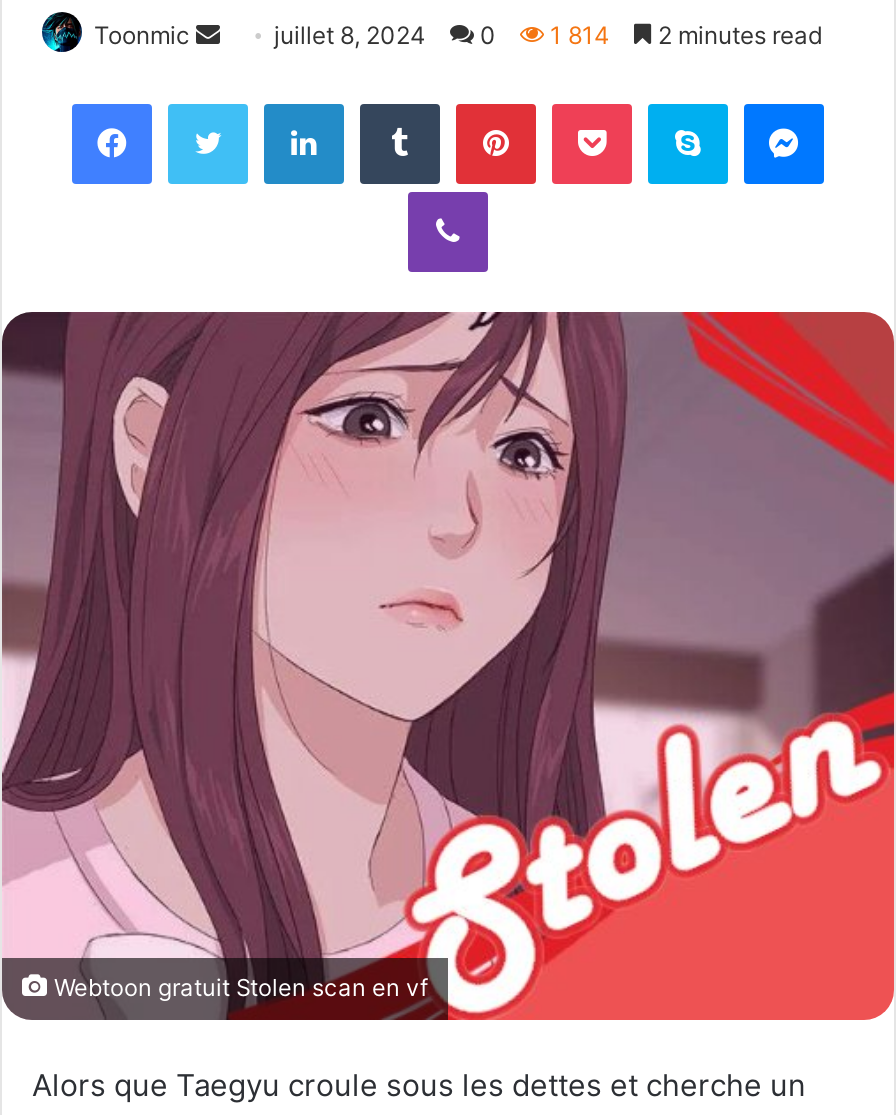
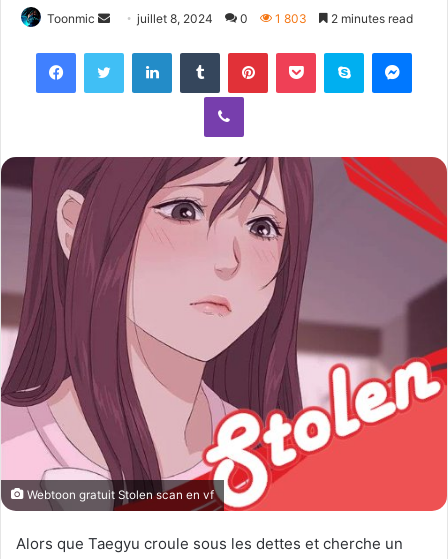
- 1 814
+ 1 803
